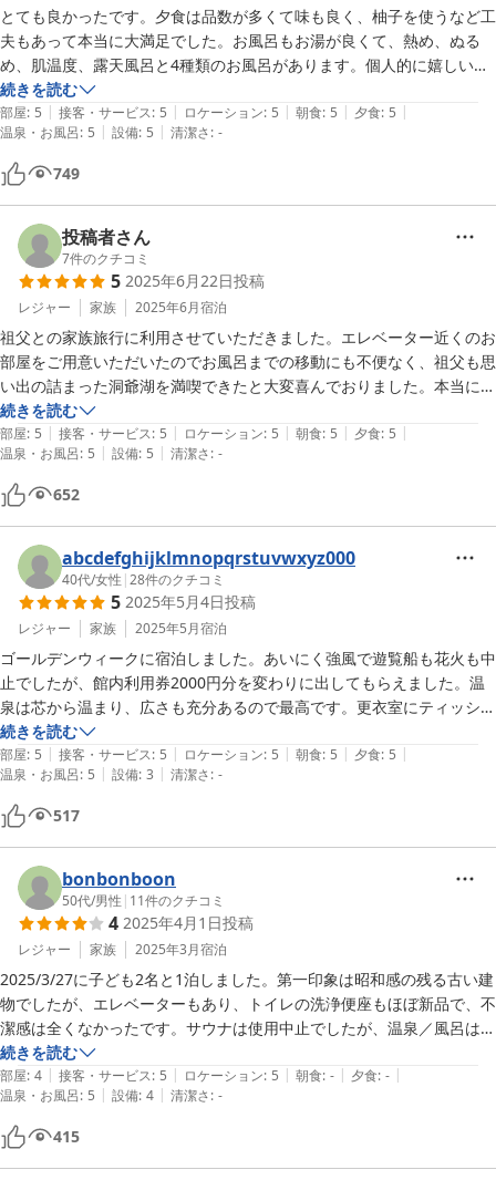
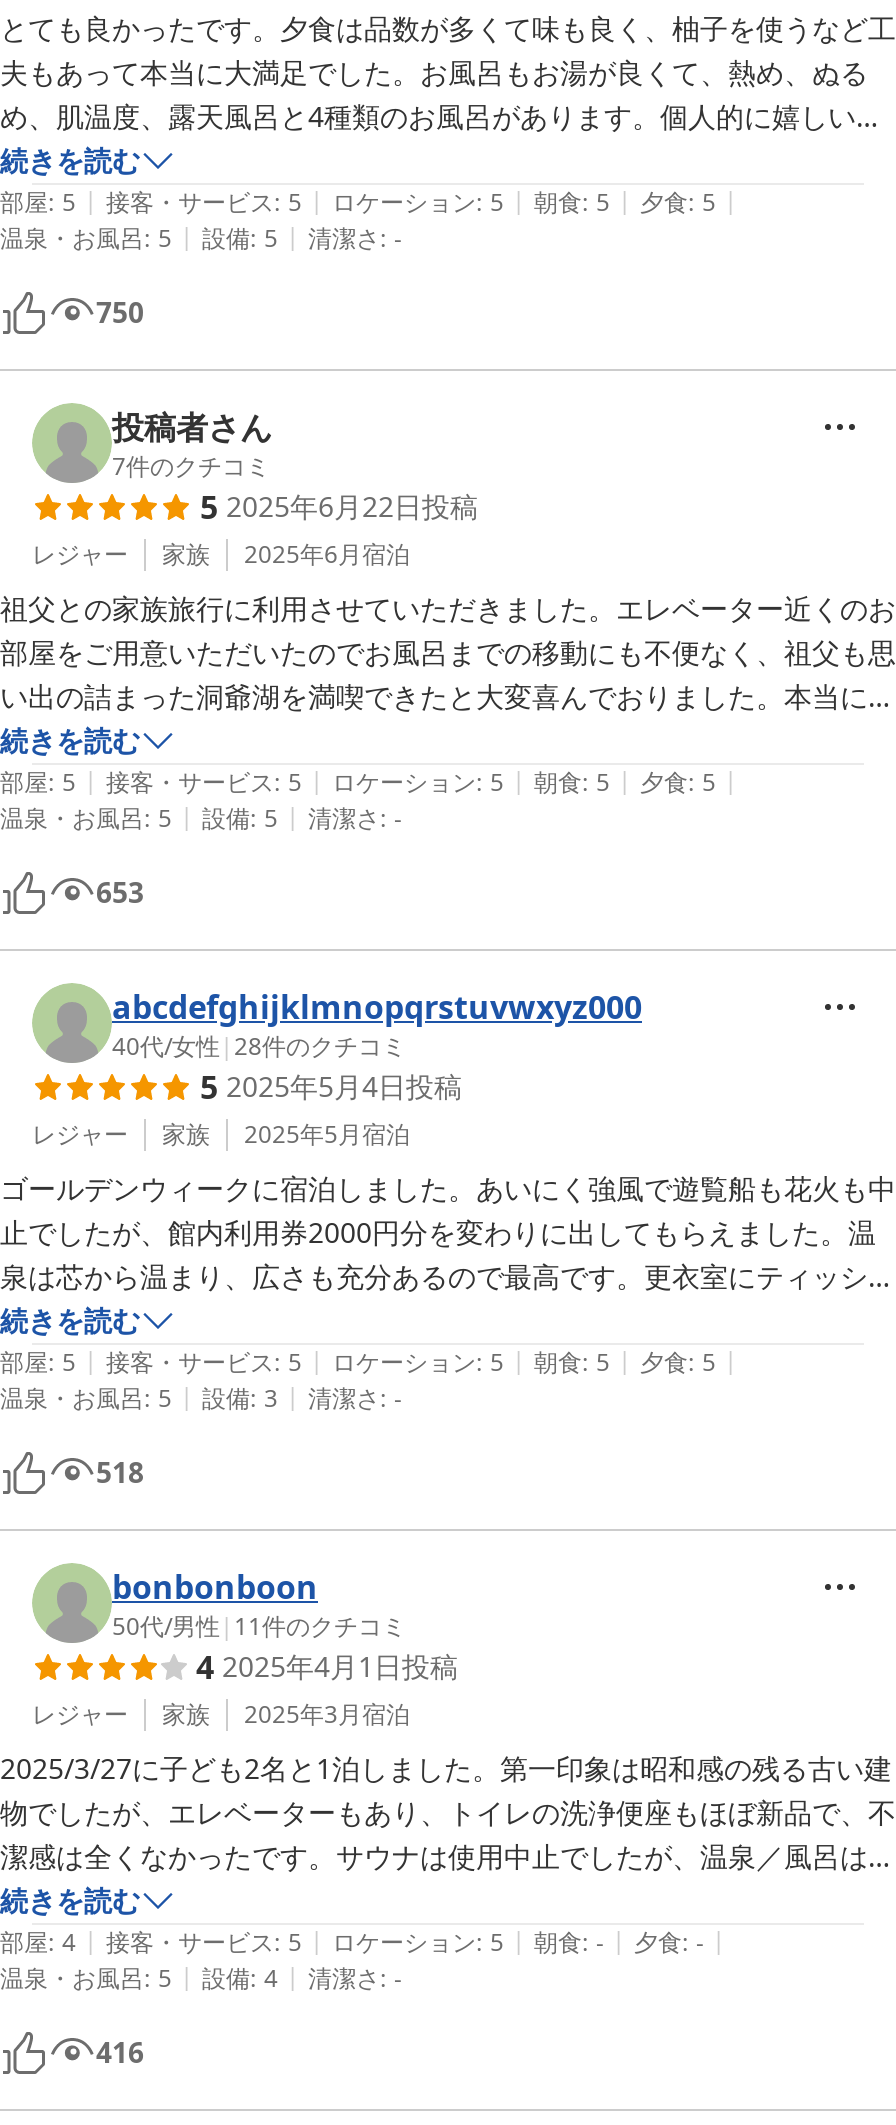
- 749
+ 750

- 652
+ 653

- 517
+ 518

- 415
+ 416
